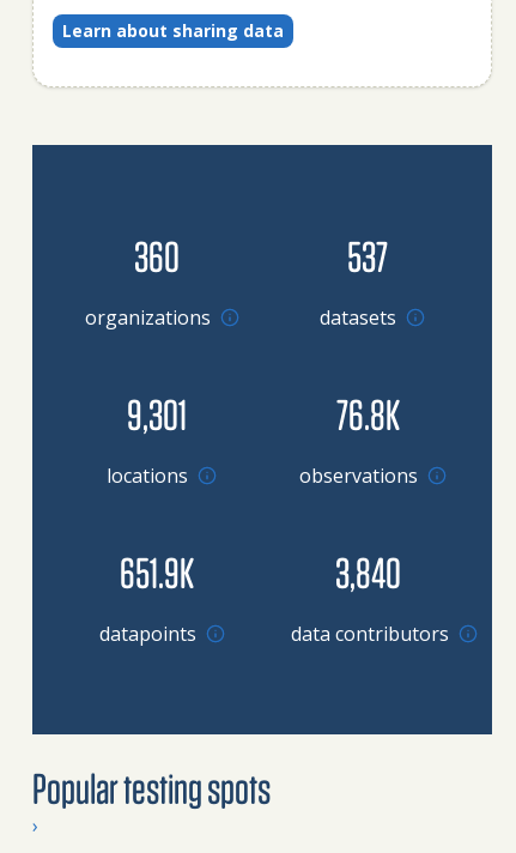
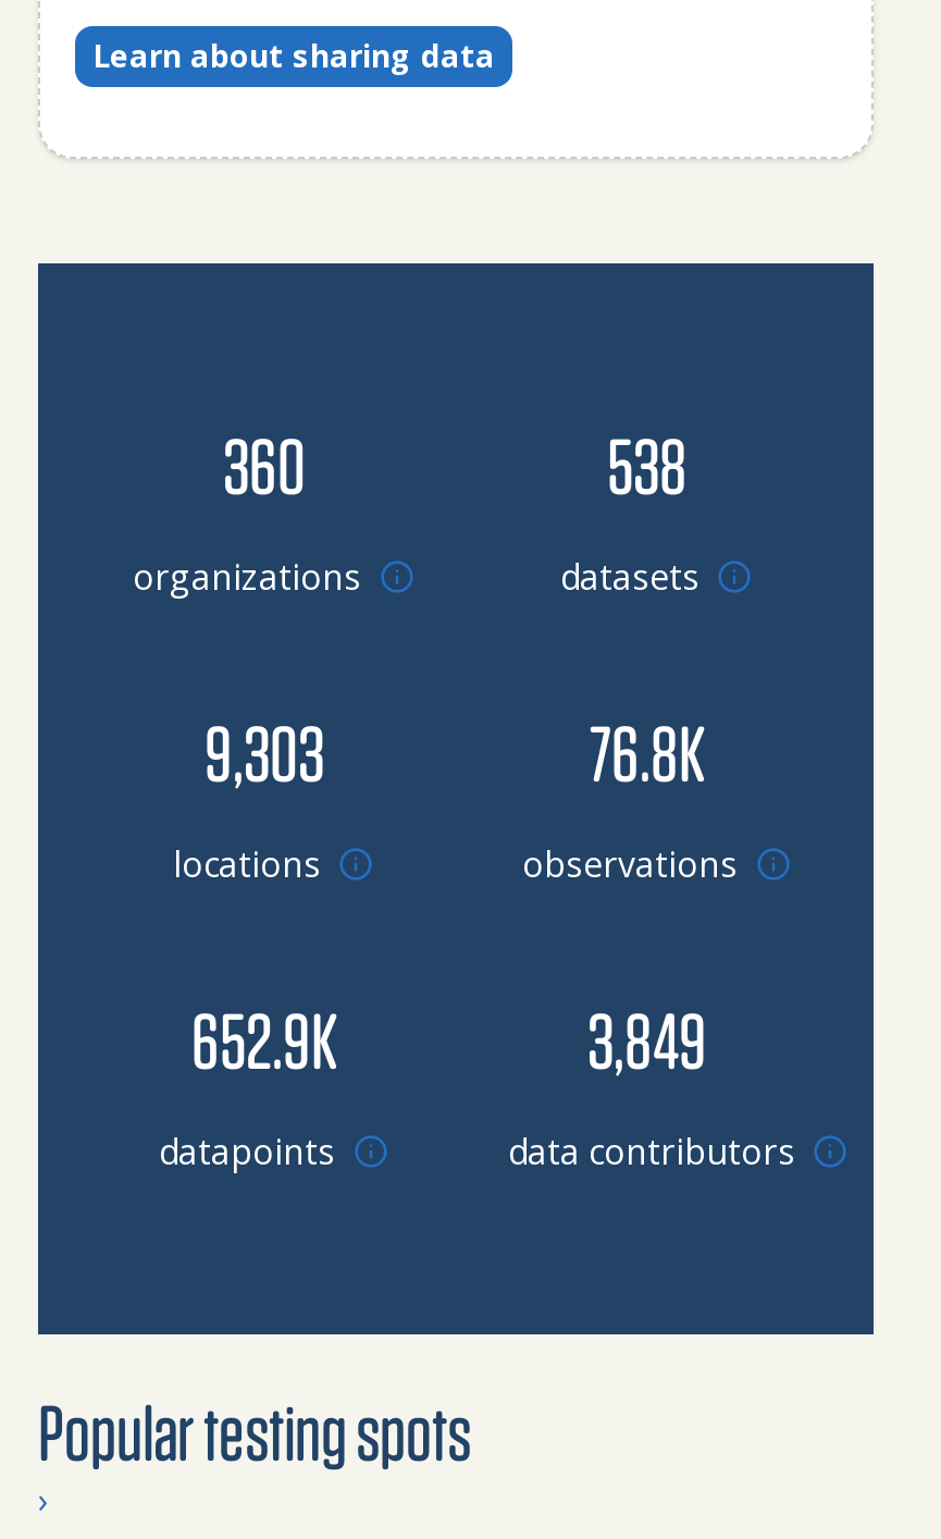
- 537
+ 538

- 9,301
+ 9,303

- 651.9K
+ 652.9K

- 3,840
+ 3,849
